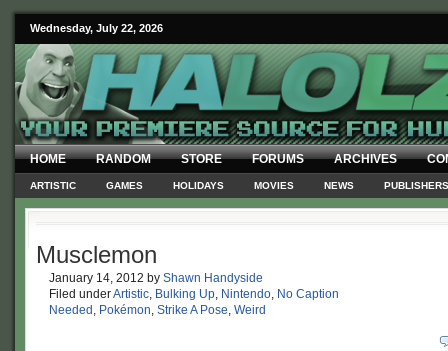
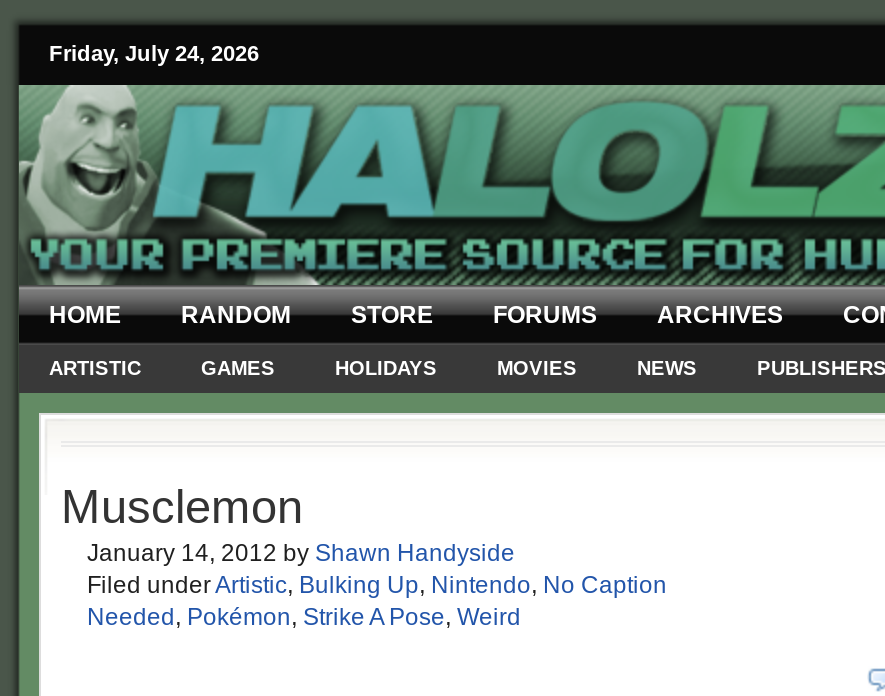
- Wednesday, July 22, 2026
+ Friday, July 24, 2026
